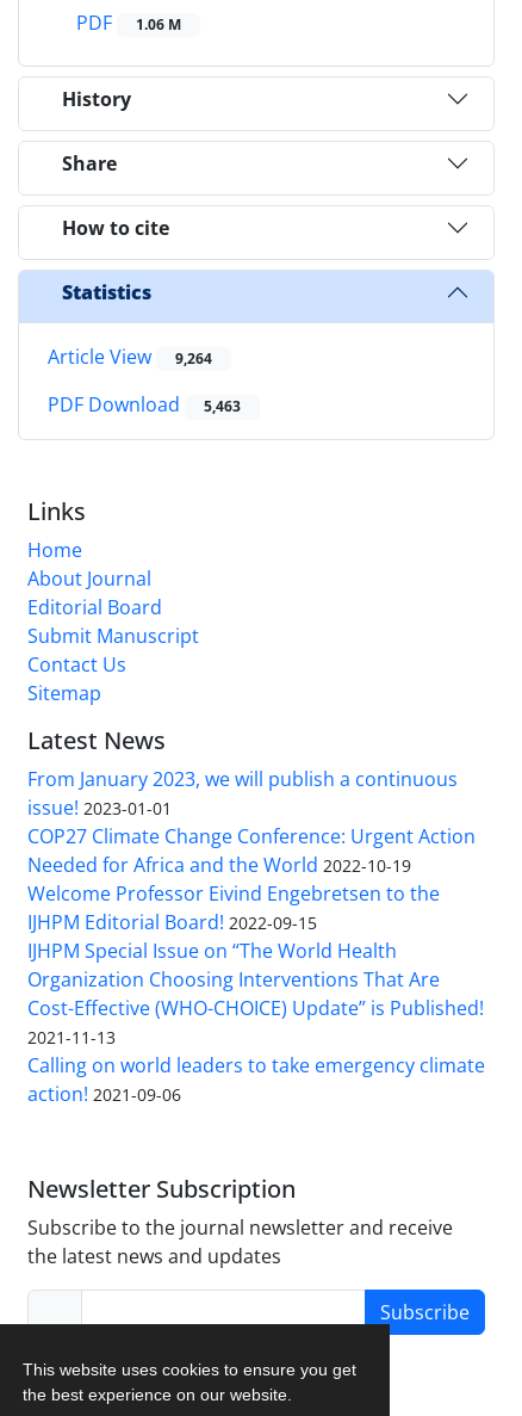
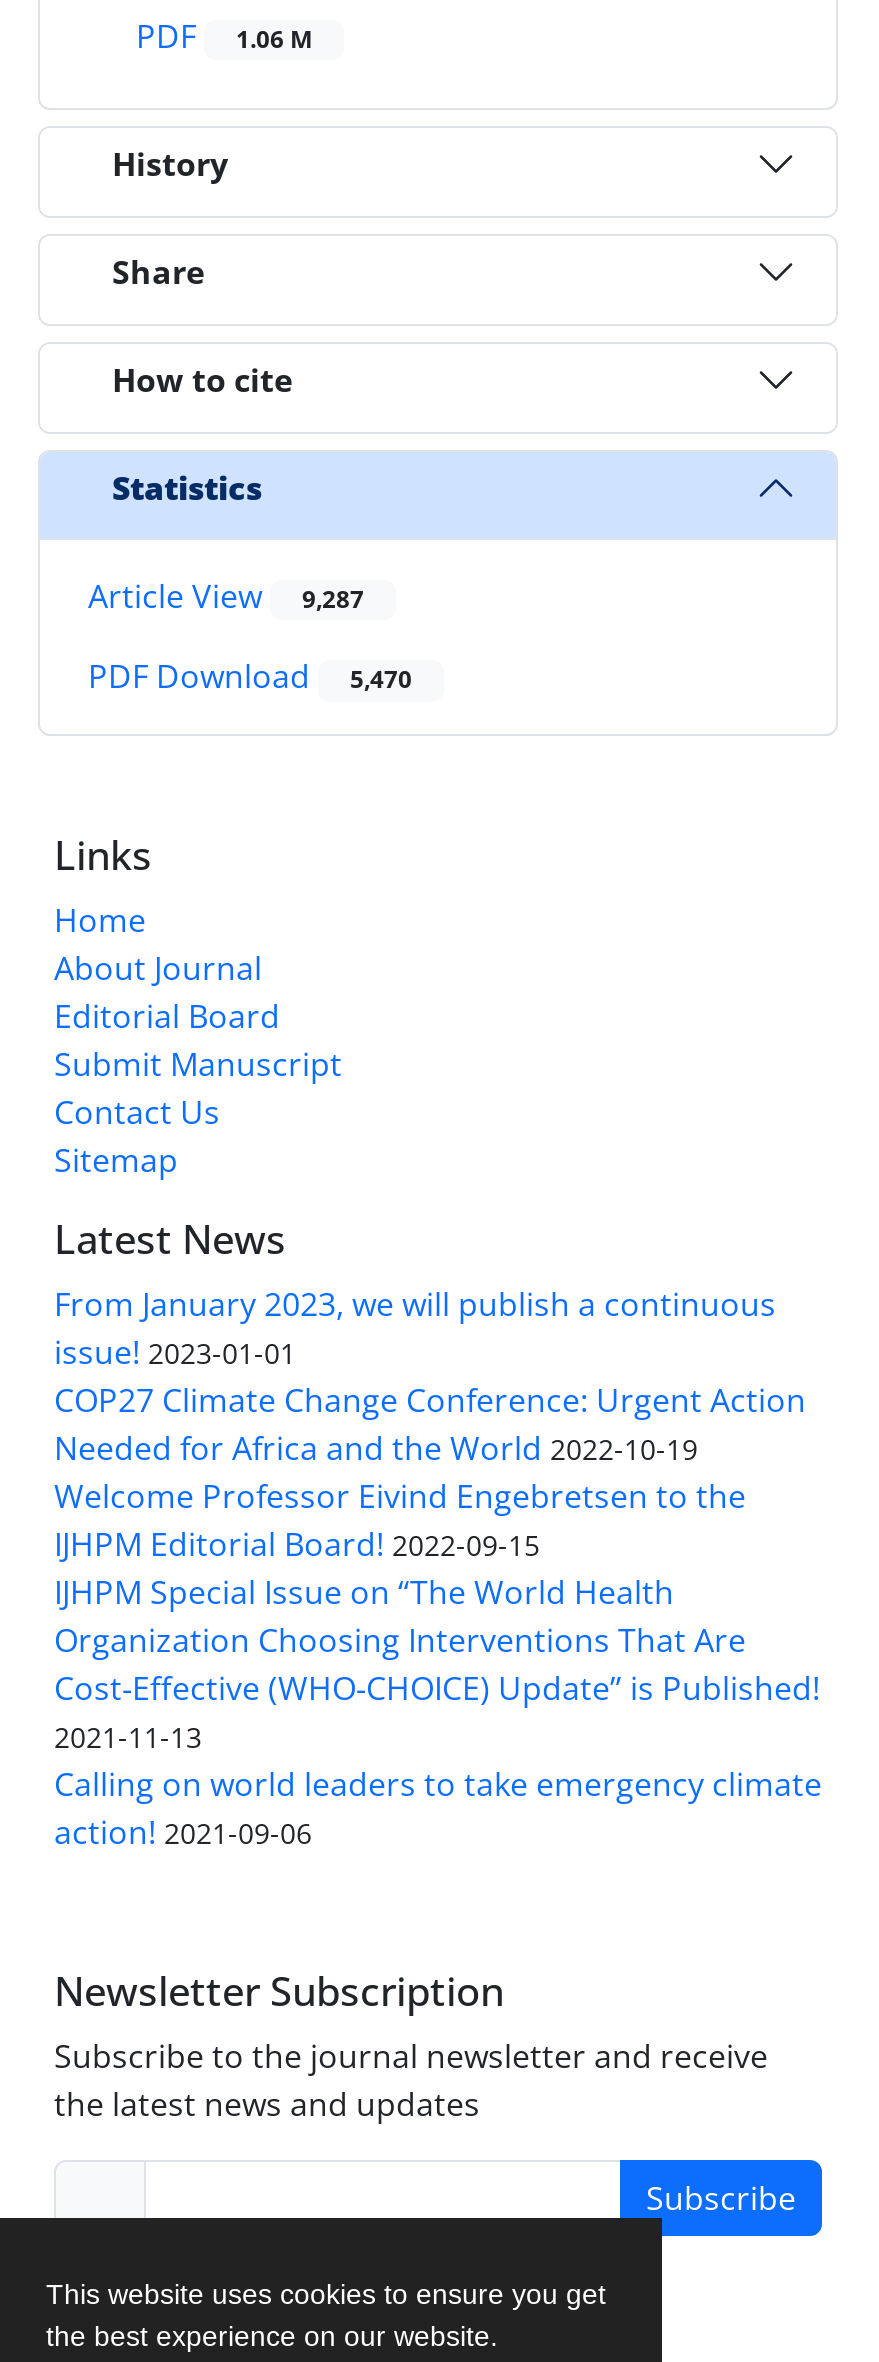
- Article View 9,264
+ Article View 9,287

- PDF Download 5,463
+ PDF Download 5,470
